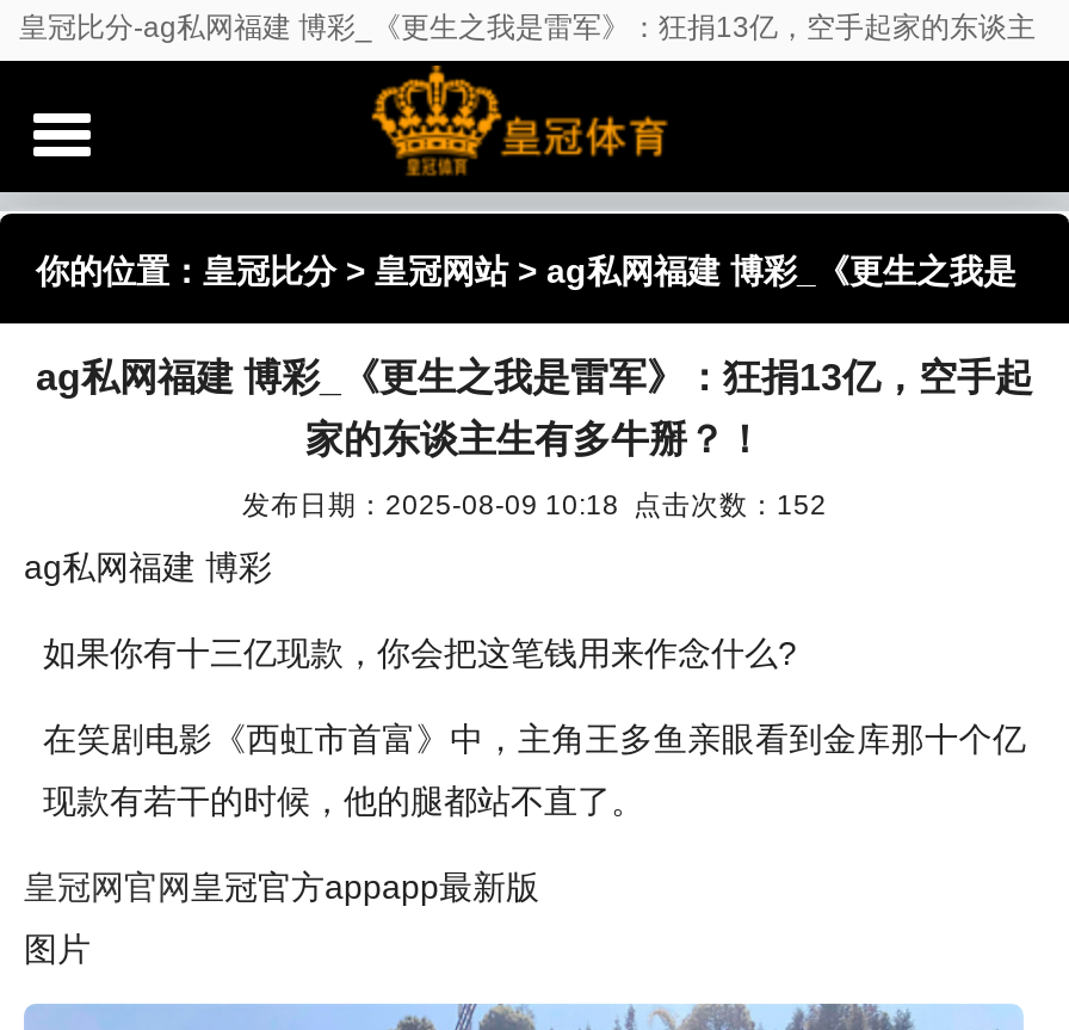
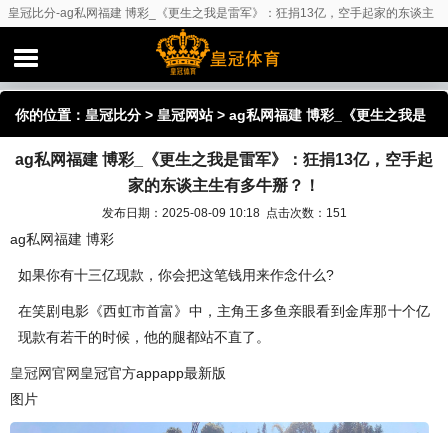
- 发布日期：2025-08-09 10:18 点击次数：152
+ 发布日期：2025-08-09 10:18 点击次数：151
